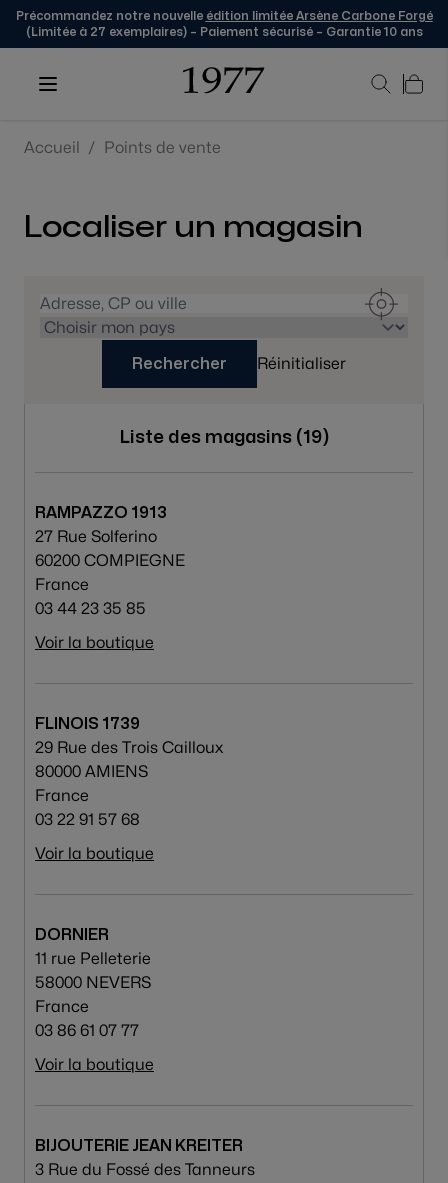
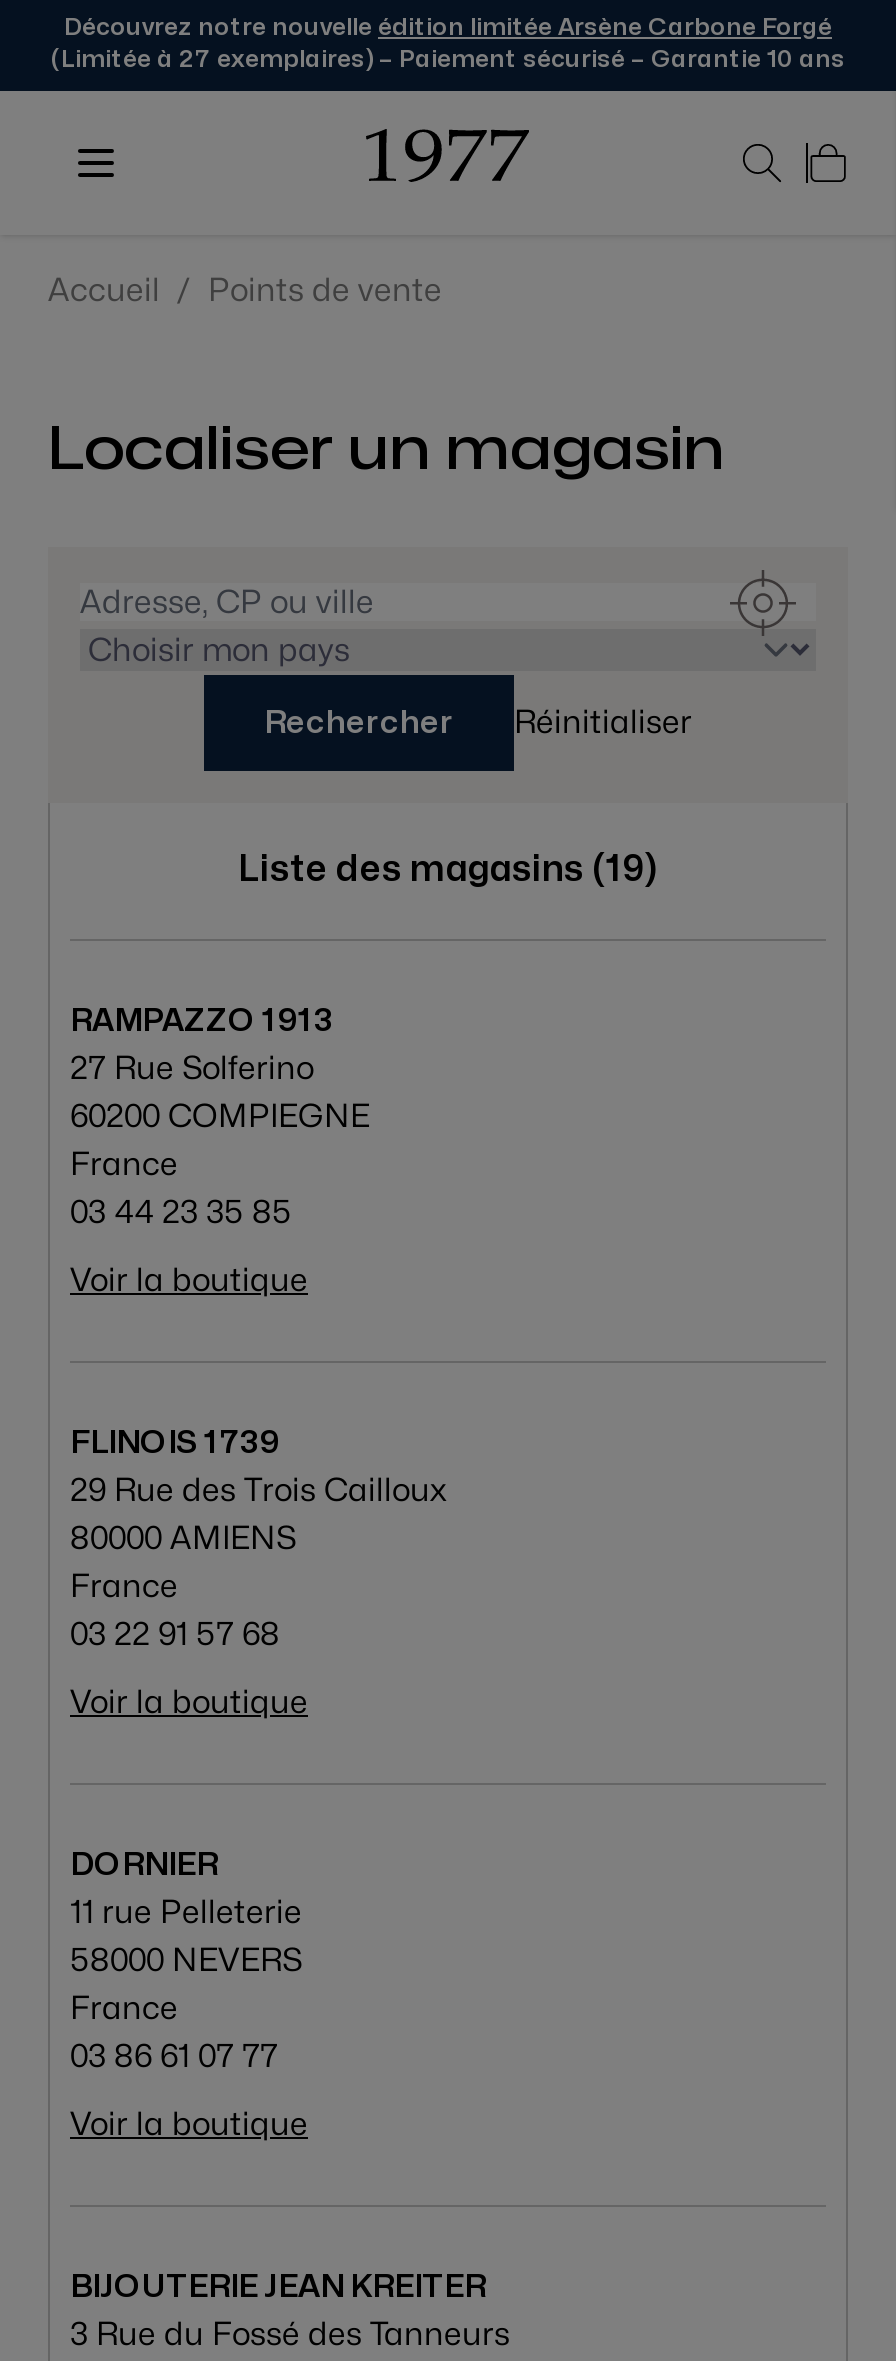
- Précommandez notre nouvelle édition limitée Arsène Carbone Forgé
+ Découvrez notre nouvelle édition limitée Arsène Carbone Forgé
